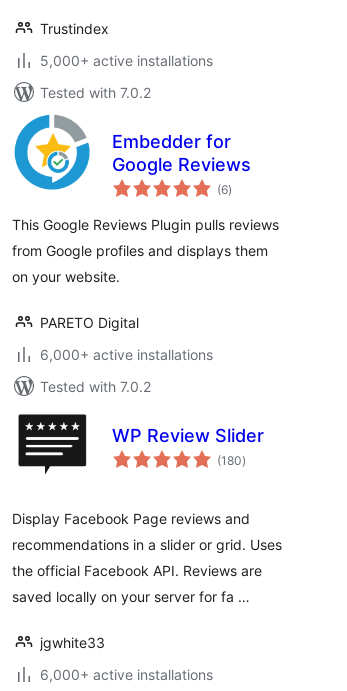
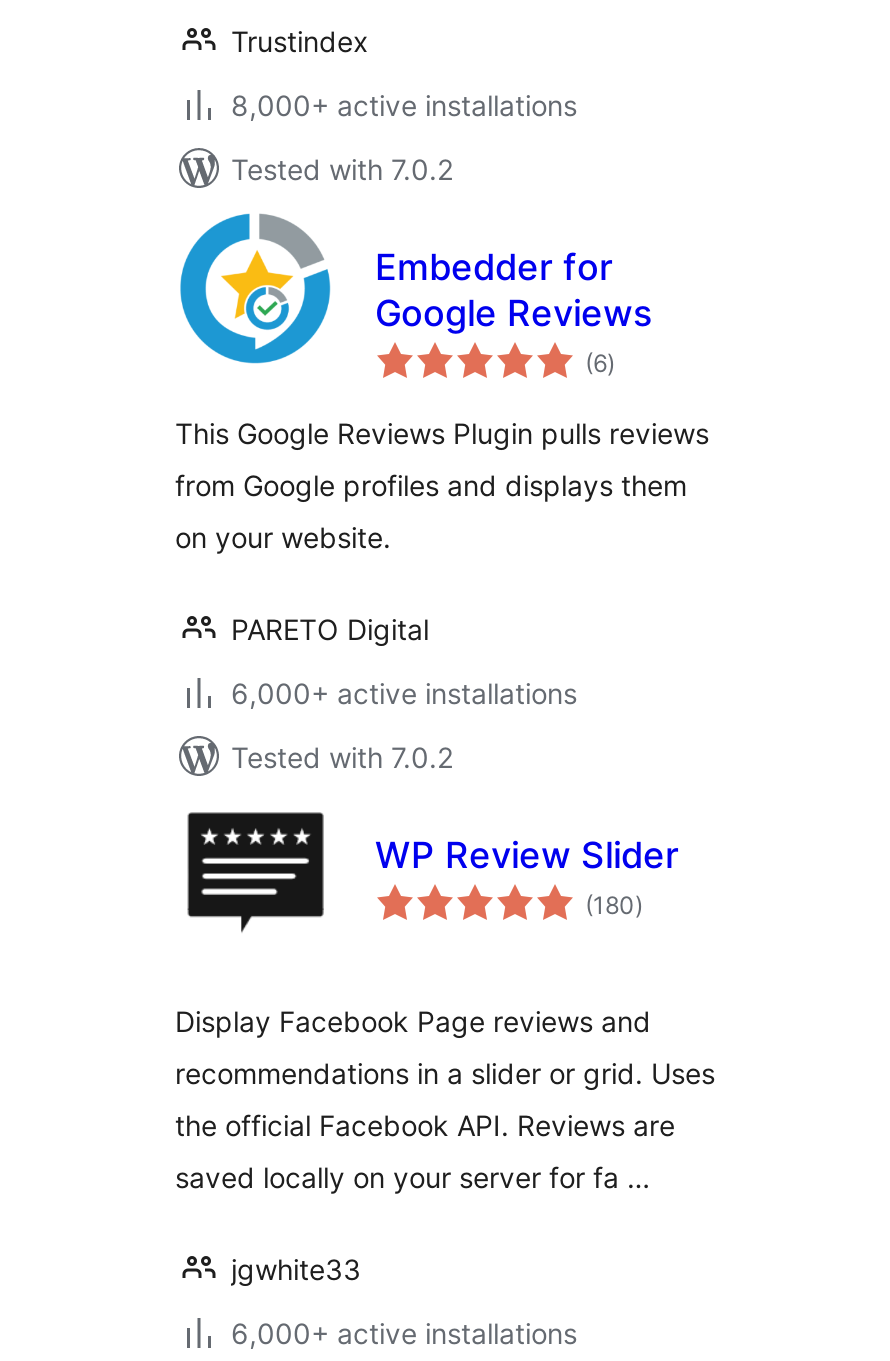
- 5,000+ active installations
+ 8,000+ active installations
